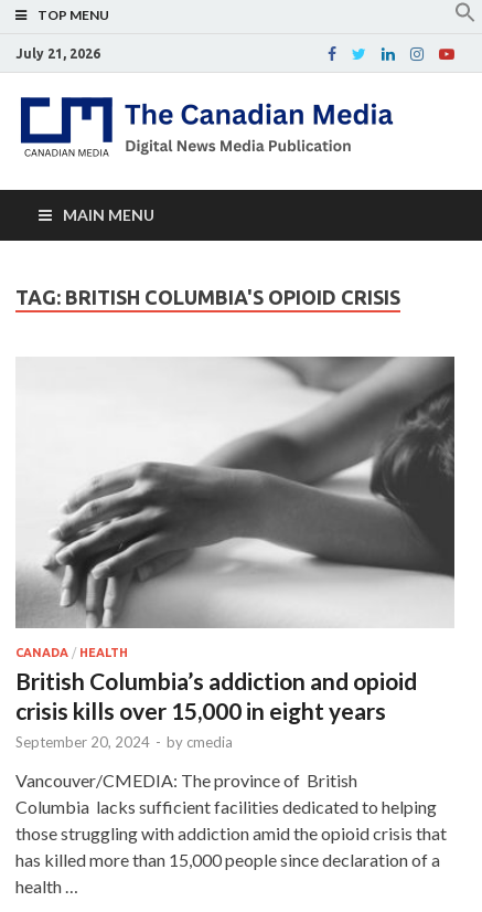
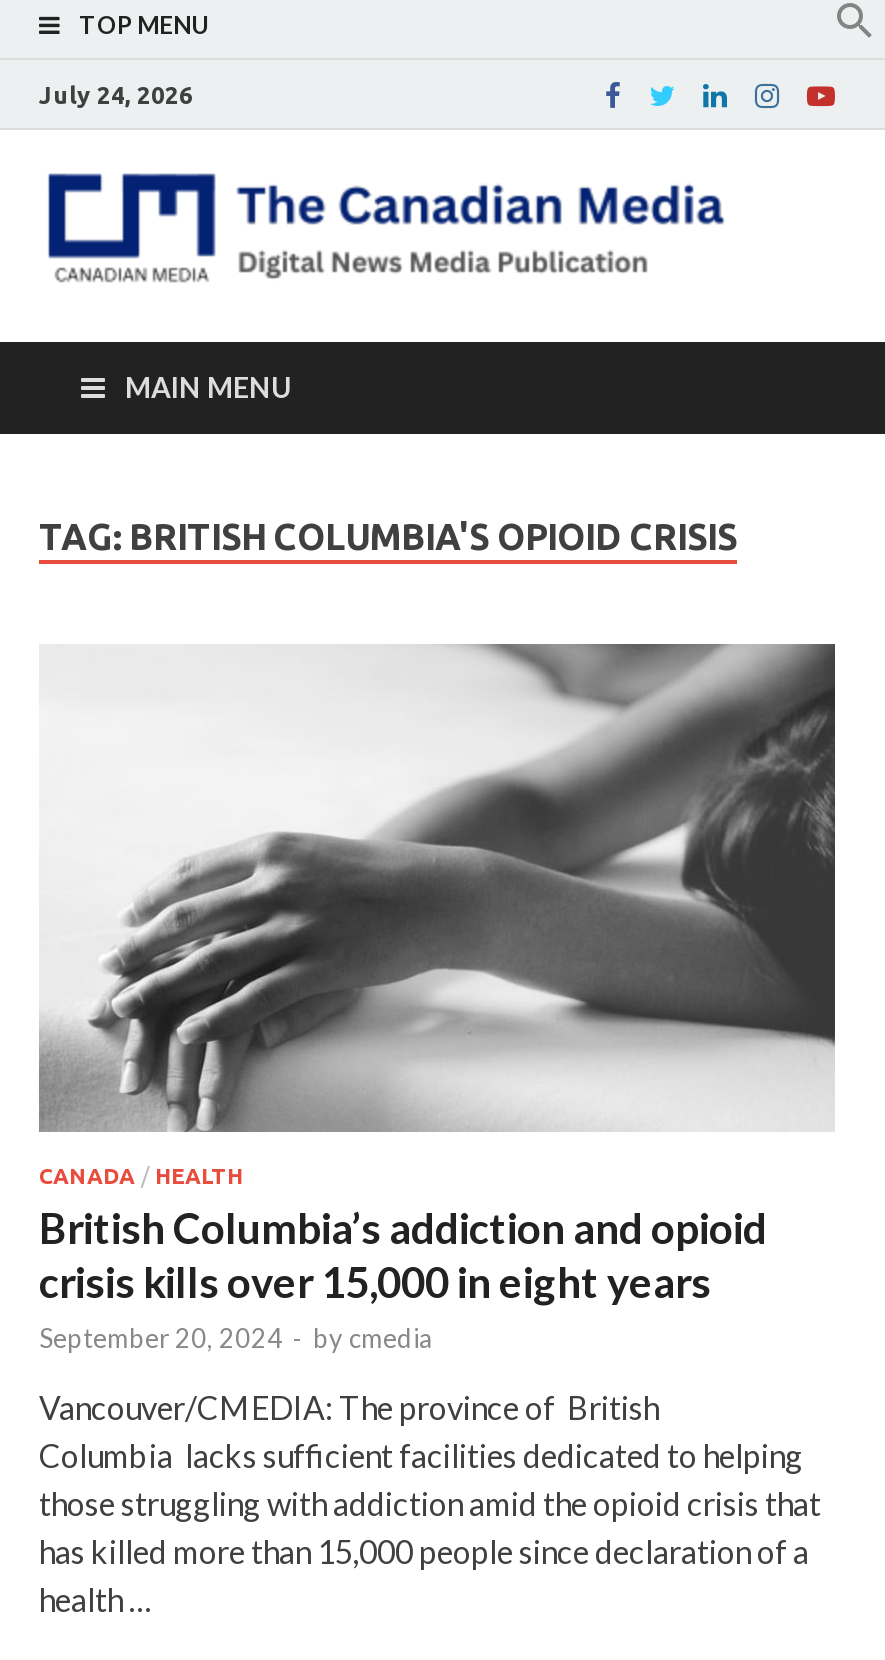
- July 21, 2026
+ July 24, 2026
